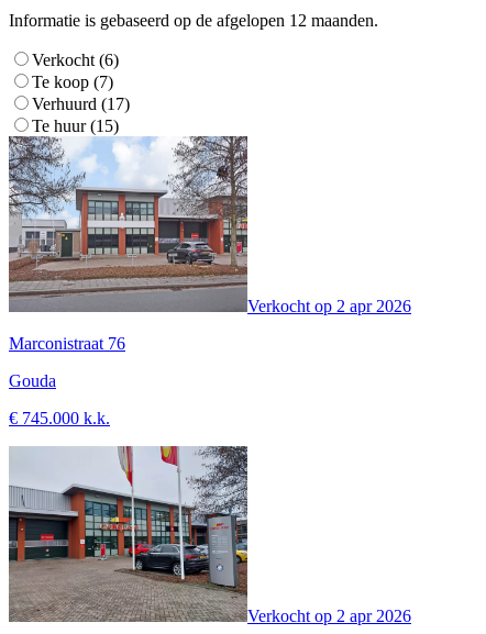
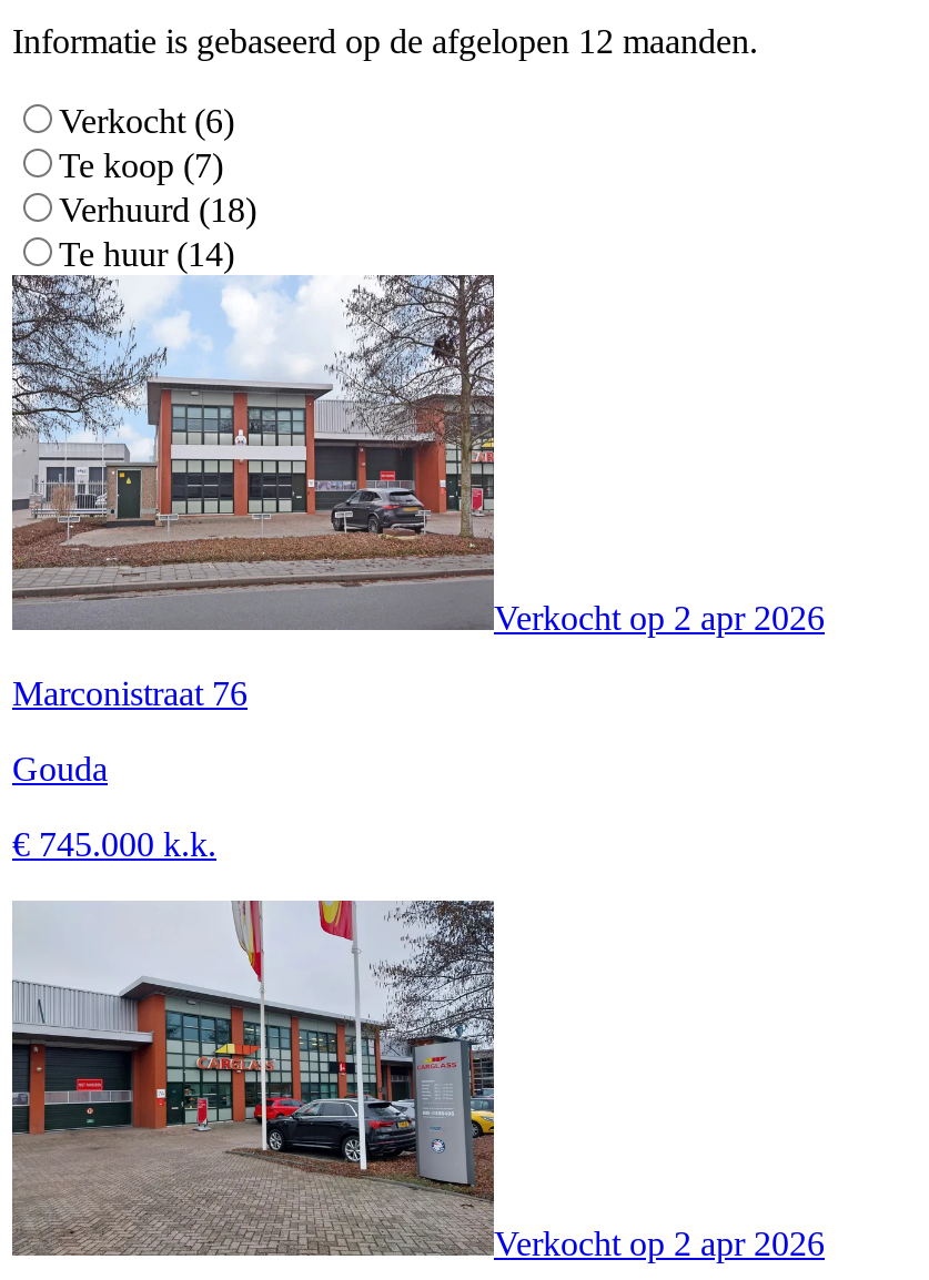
- Verhuurd (17)
+ Verhuurd (18)

- Te huur (15)
+ Te huur (14)
